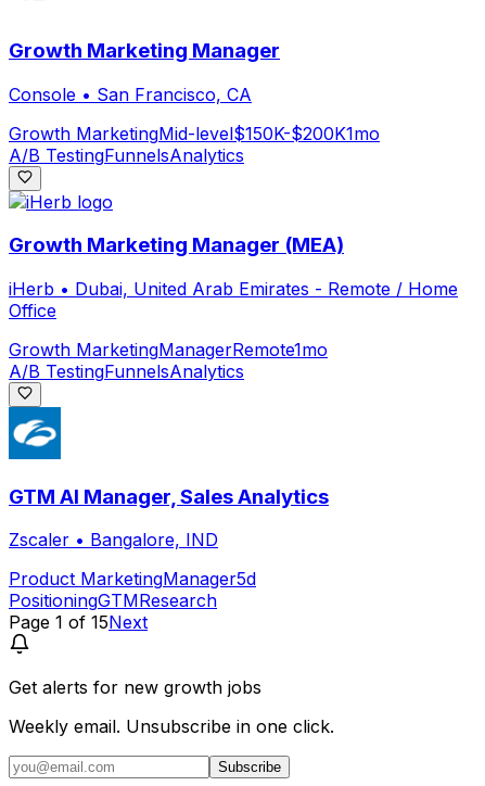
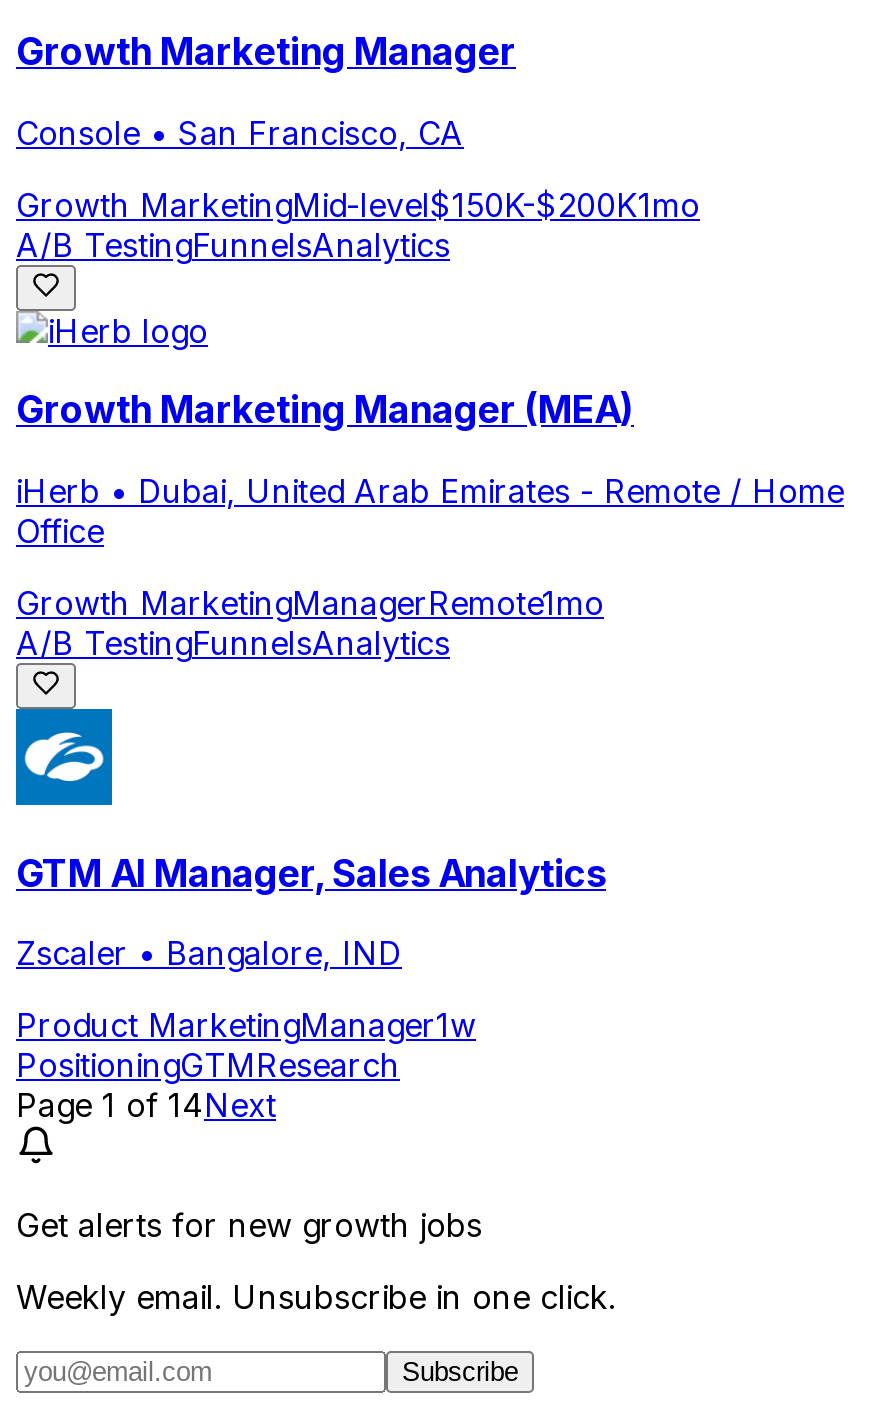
- Product MarketingManager5d
+ Product MarketingManager1w

- Page 1 of 15Next
+ Page 1 of 14Next
